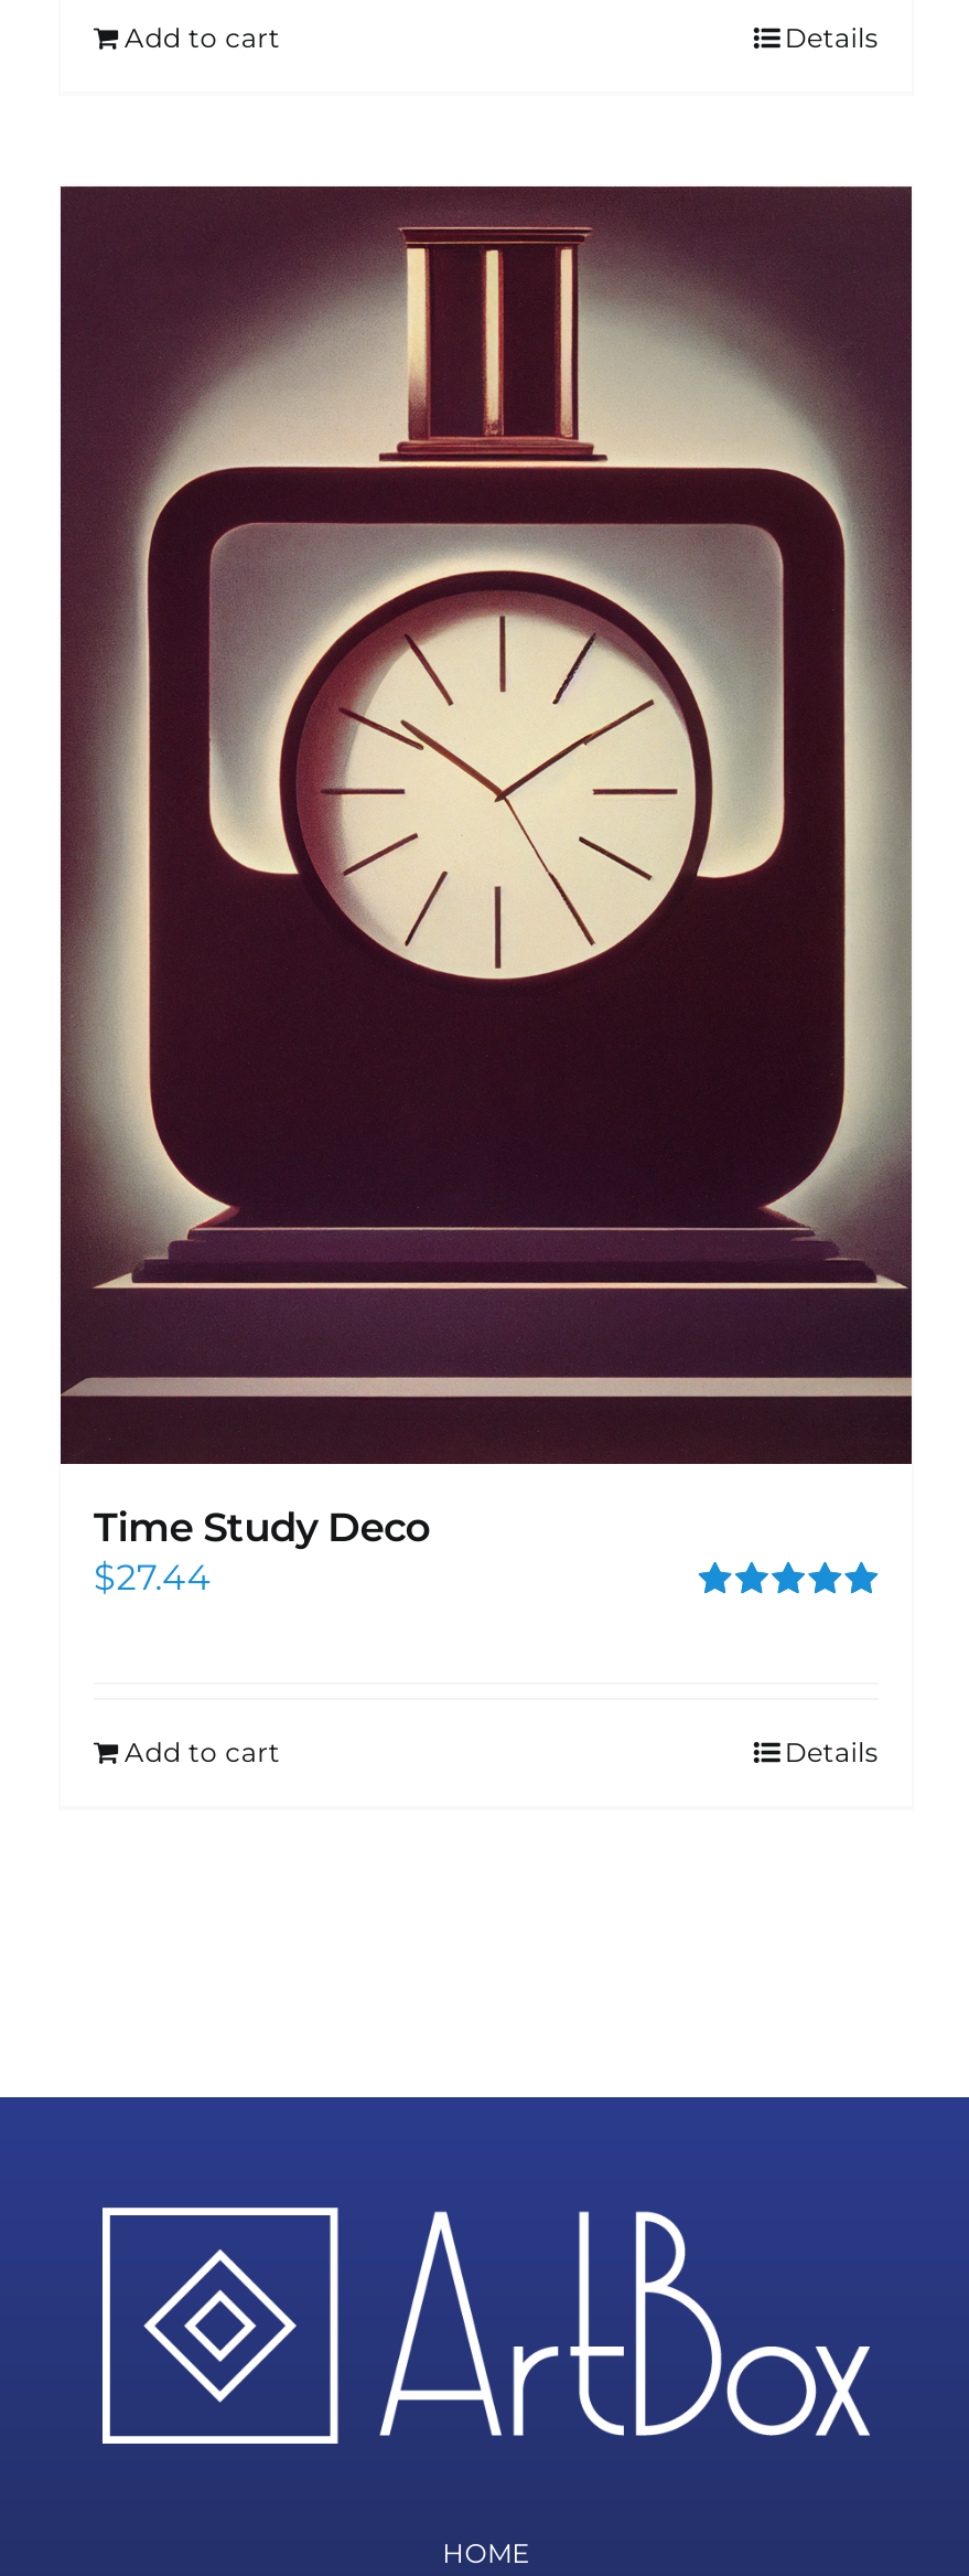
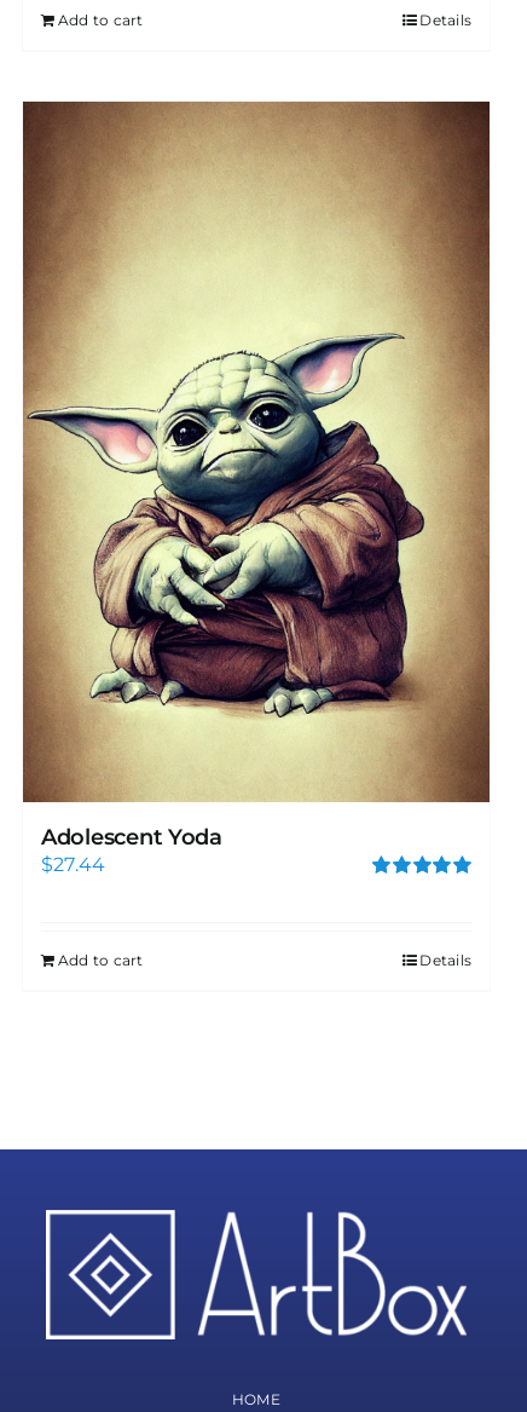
- [image]
- Time Study Deco
+ [image]
+ Adolescent Yoda
